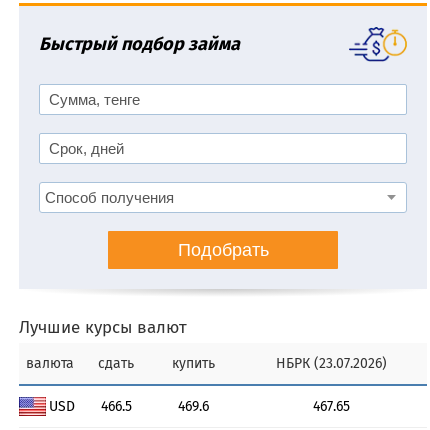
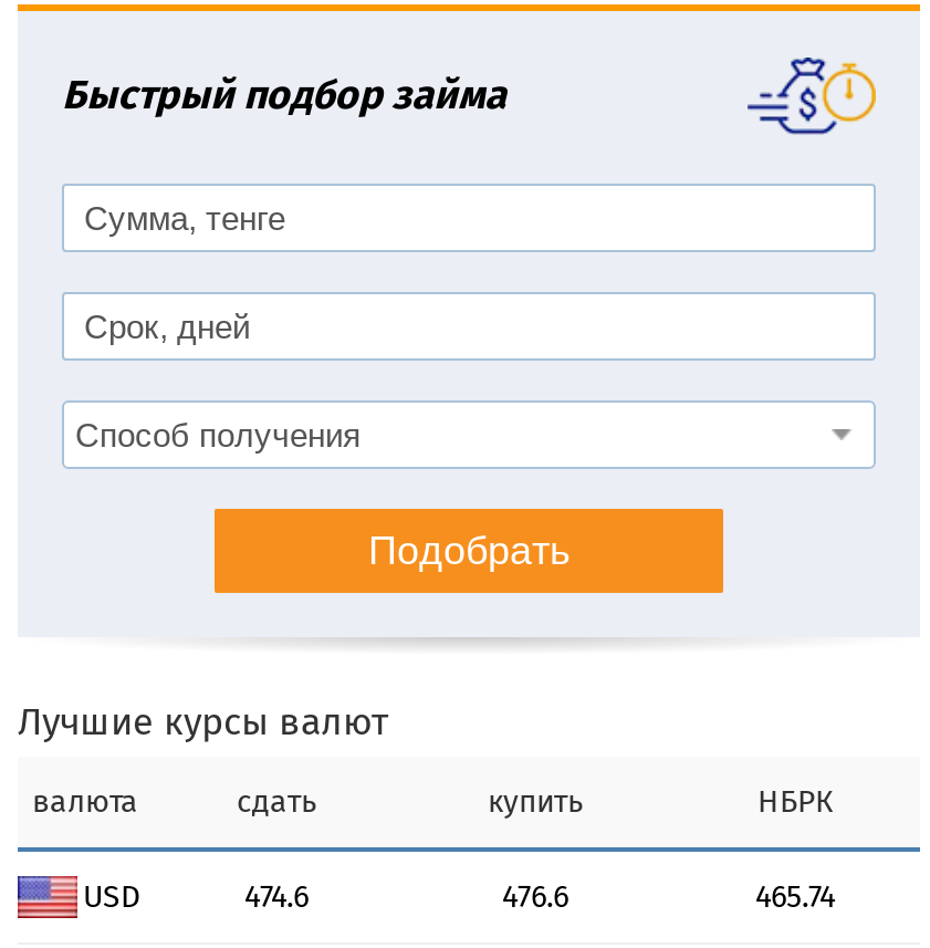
- НБРК (23.07.2026)
+ НБРК

- 466.5
+ 474.6

- 469.6
+ 476.6

- 467.65
+ 465.74
